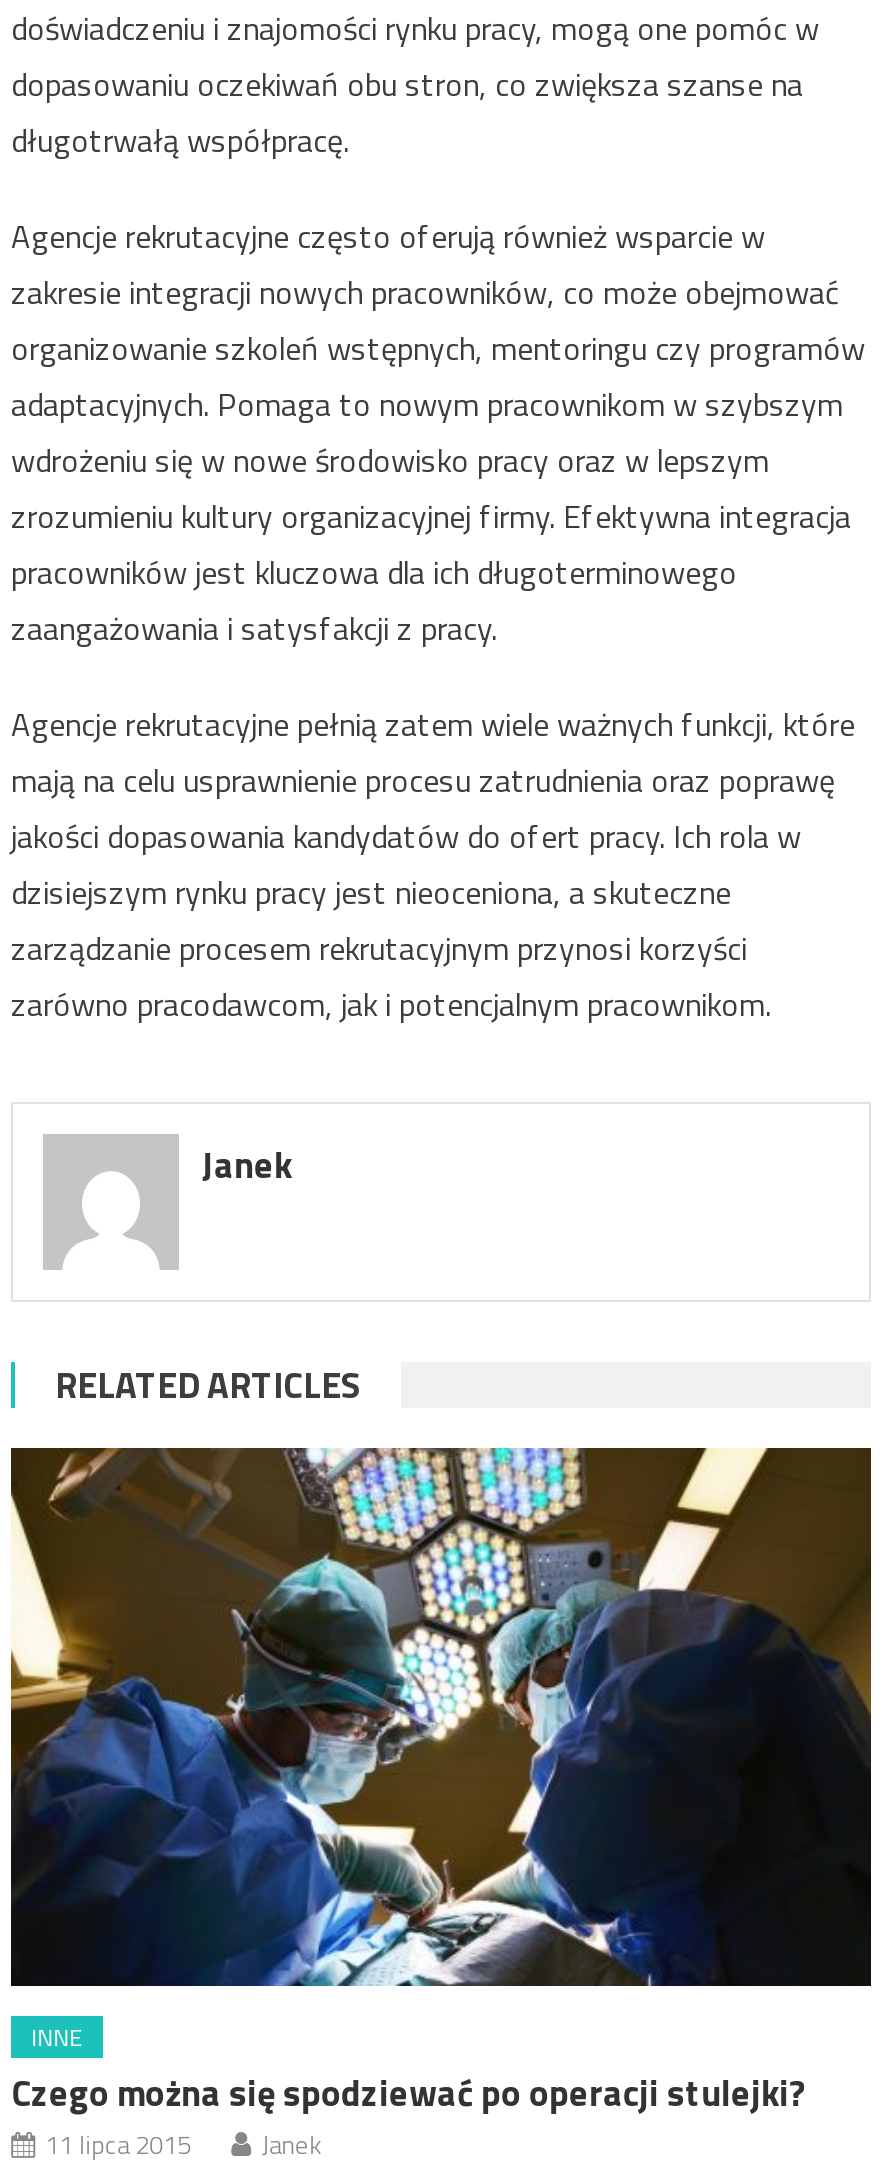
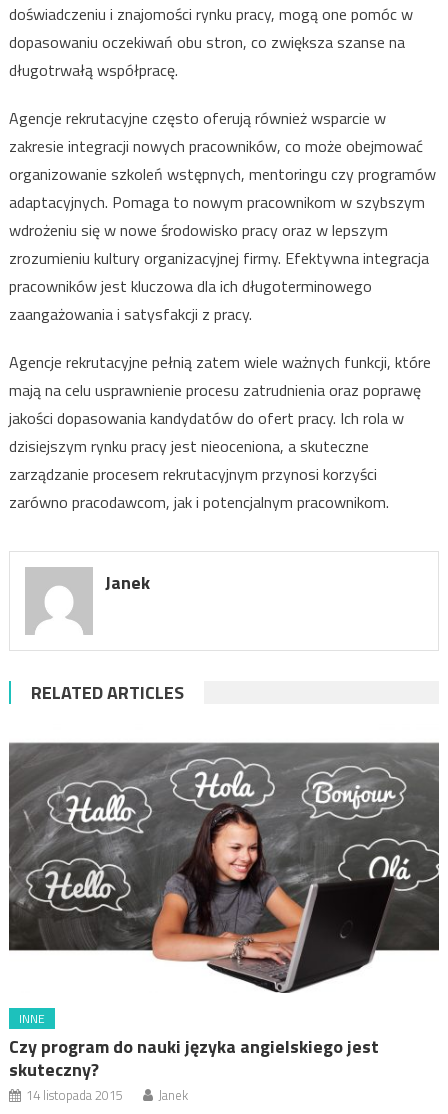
- [image]
- Czego można się spodziewać po operacji stulejki?
- 11 lipca 2015
+ [image]
+ Czy program do nauki języka angielskiego jest
+ skuteczny?
+ 14 listopada 2015
